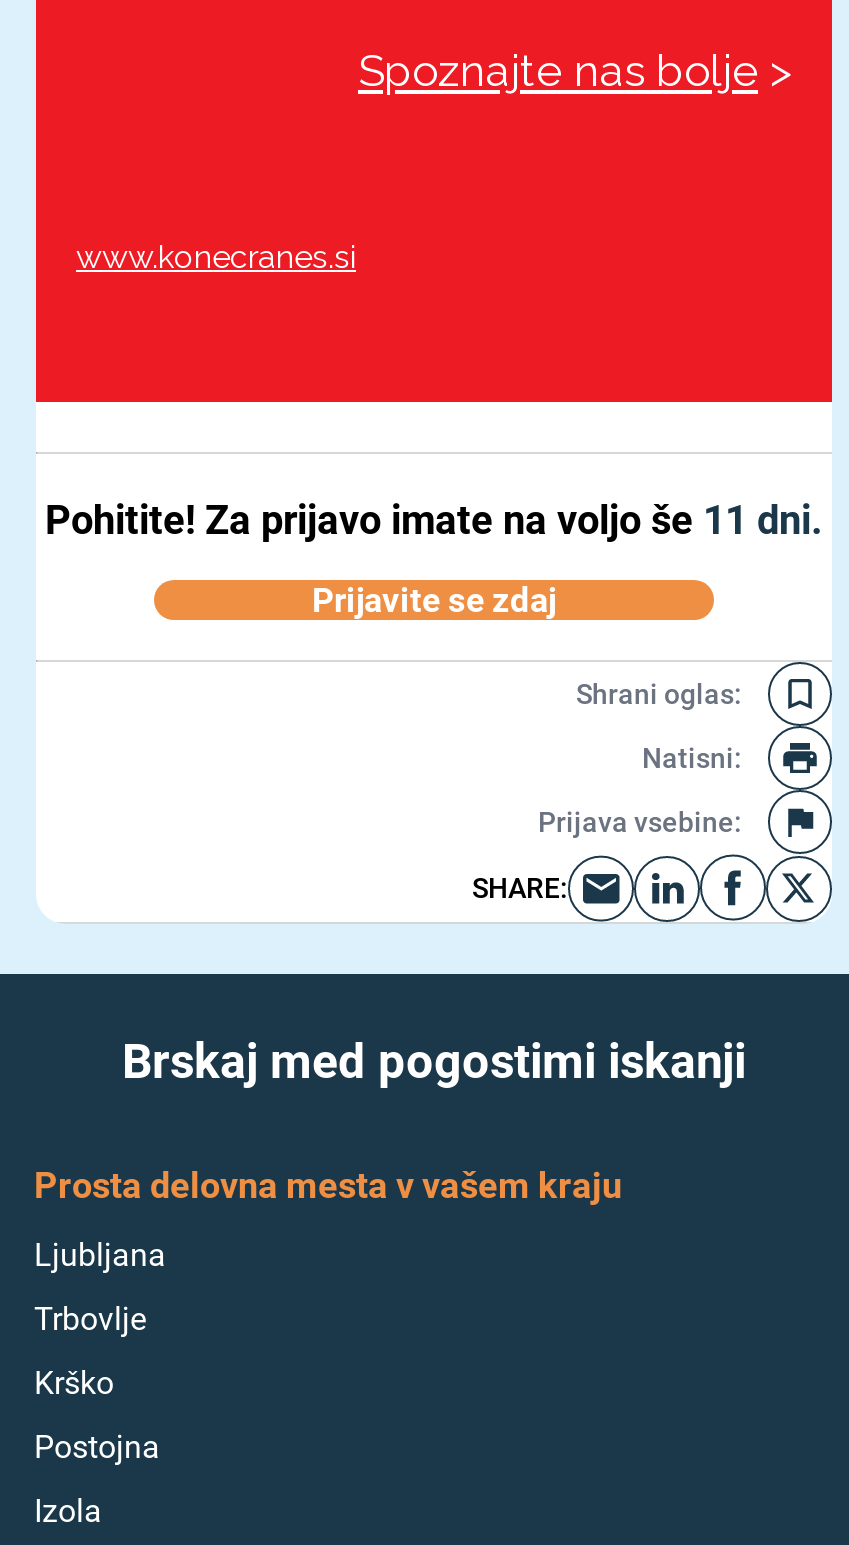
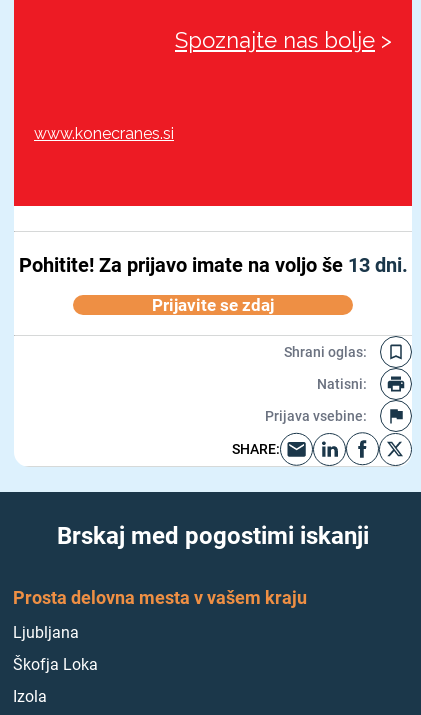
- Pohitite! Za prijavo imate na voljo še 11 dni.
+ Pohitite! Za prijavo imate na voljo še 13 dni.

- Trbovlje
- Krško
- Postojna
+ Škofja Loka
